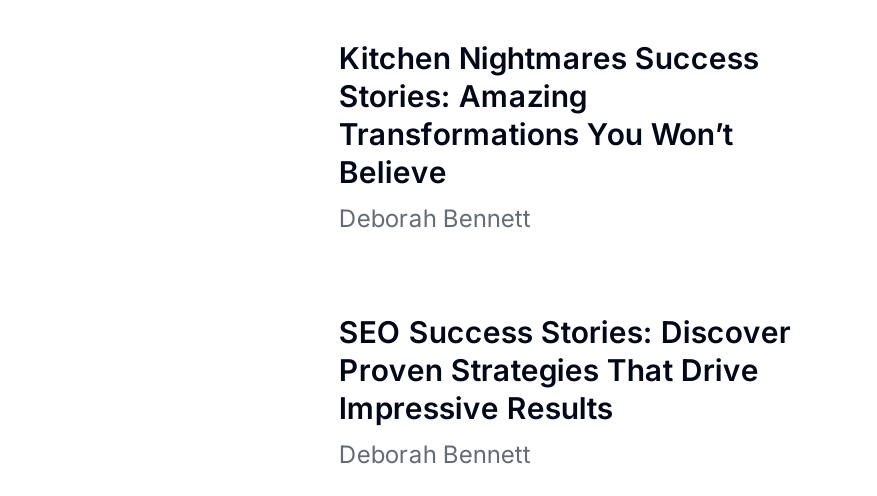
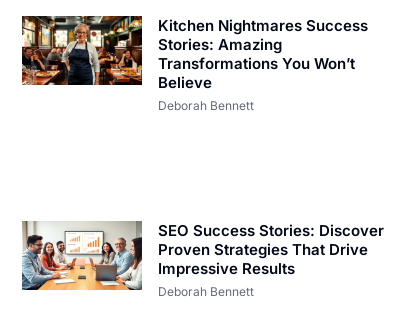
+ [image]

+ [image]
